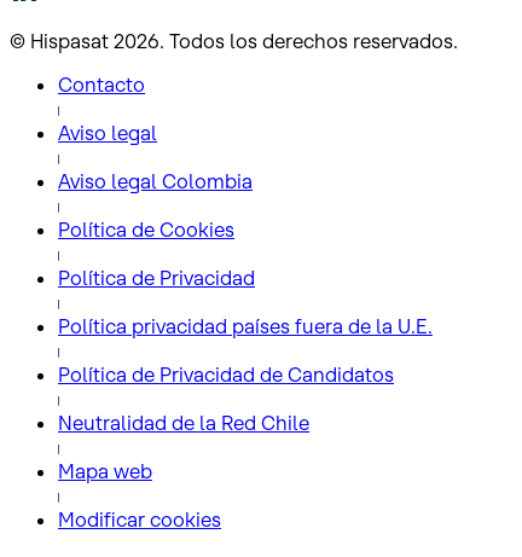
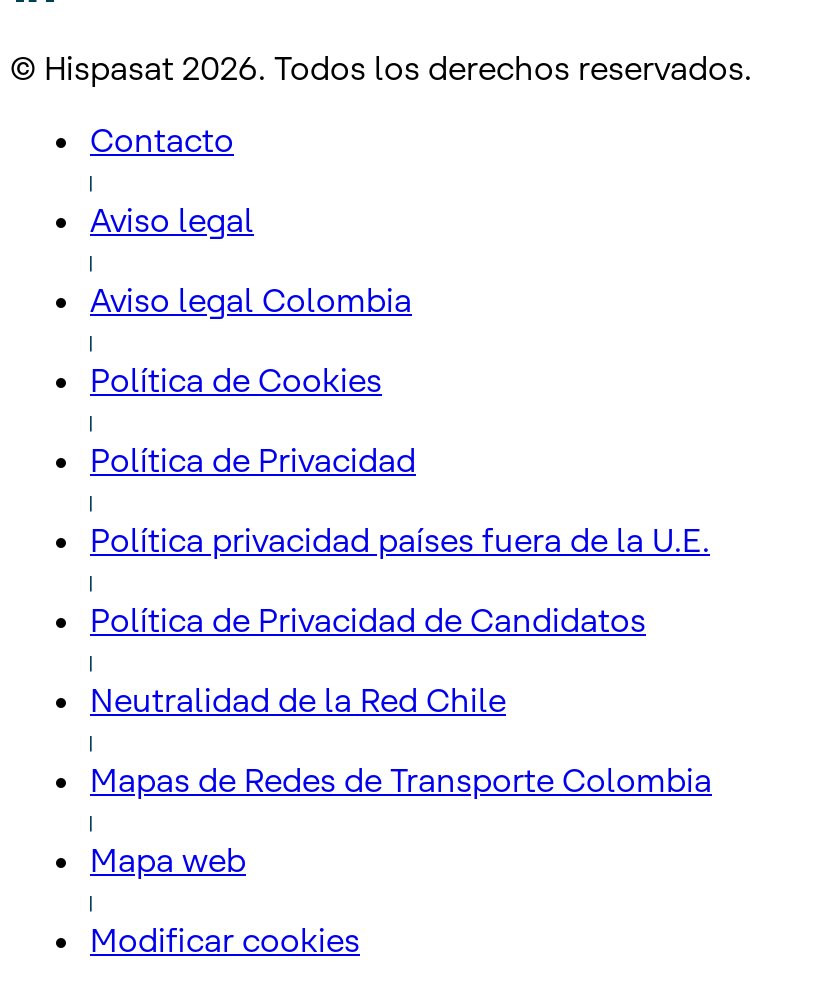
+ Mapas de Redes de Transporte Colombia
